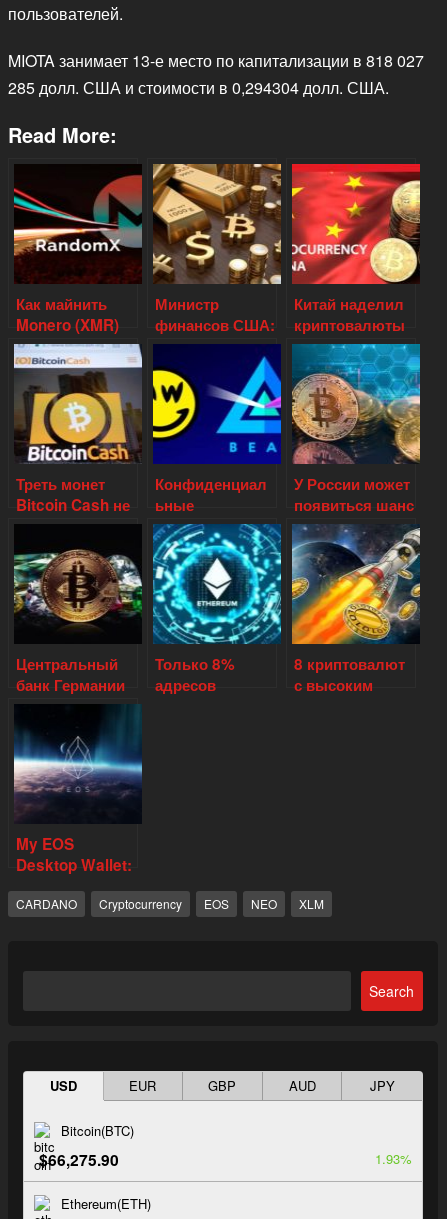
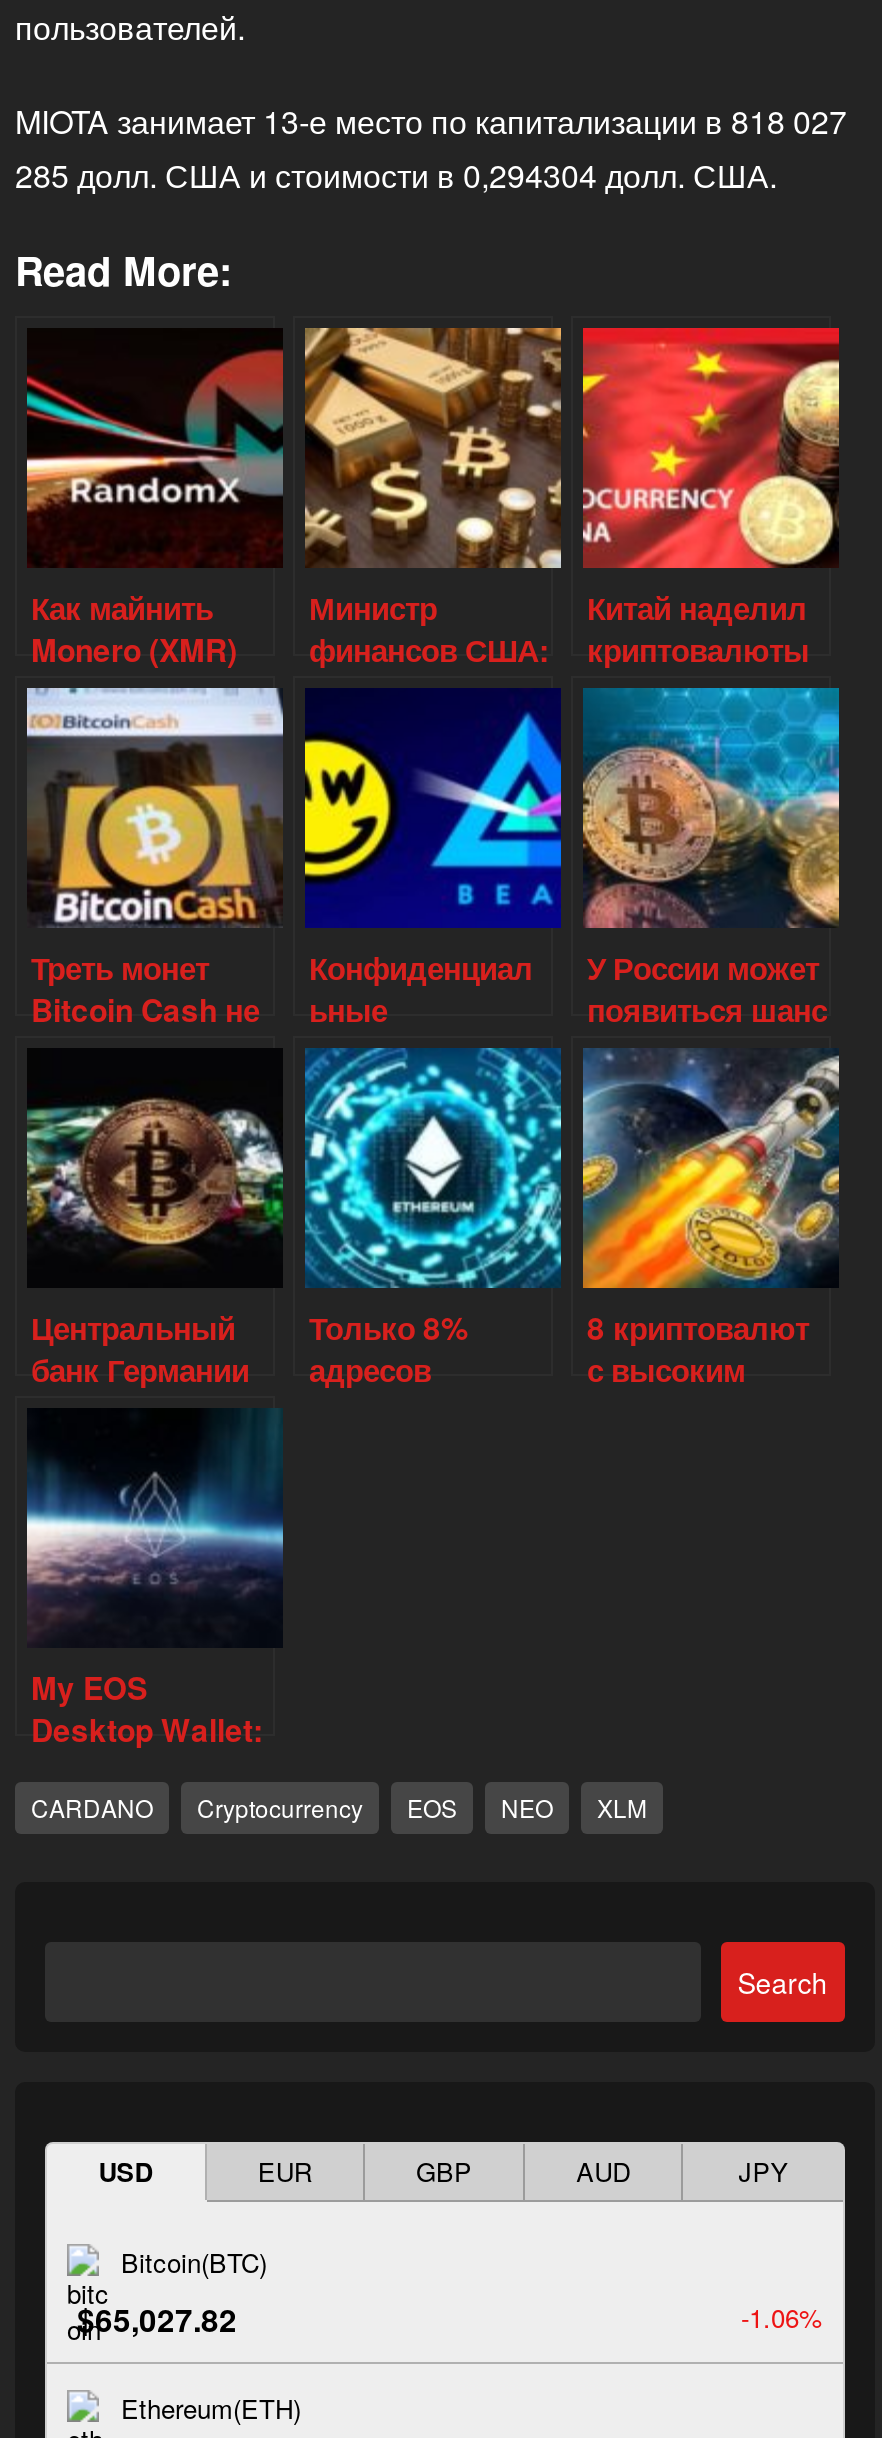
- $66,275.90
+ $65,027.82

- 1.93%
+ -1.06%
